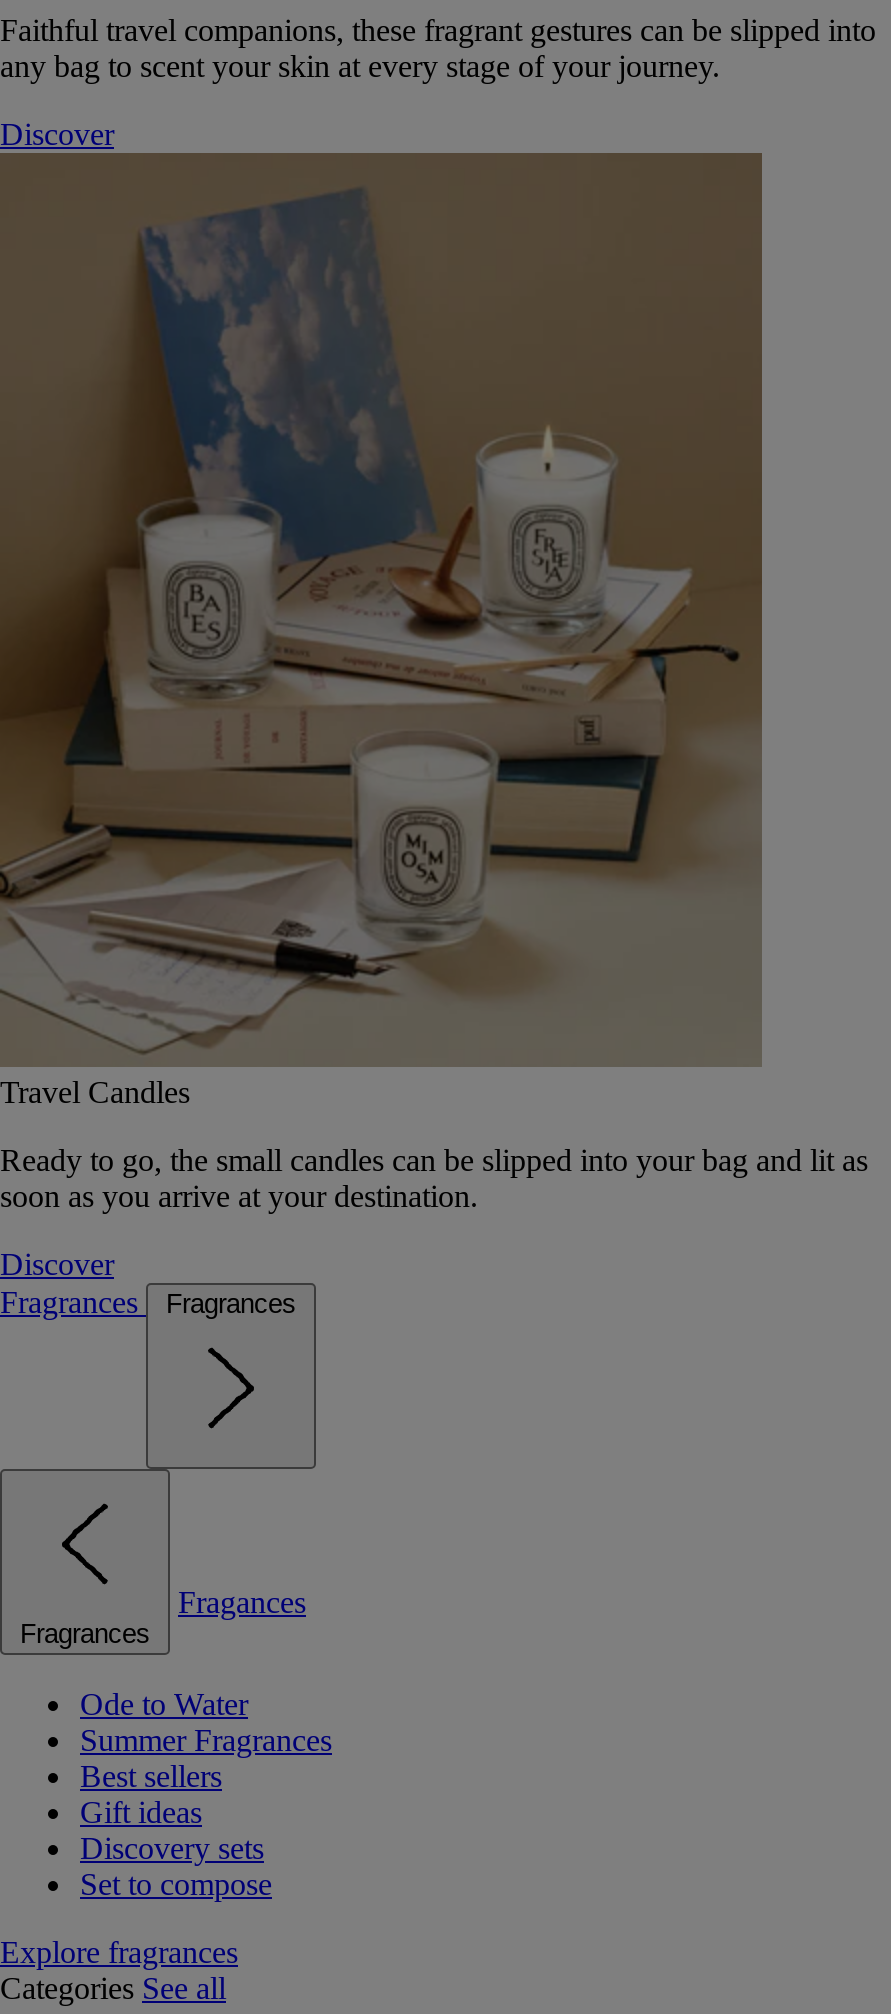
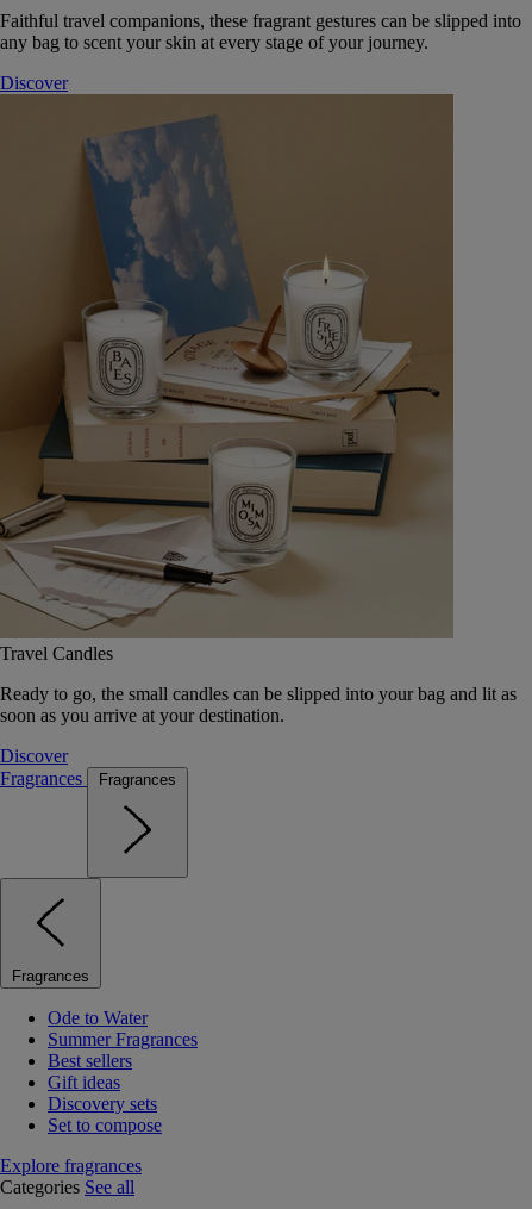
- Fragances
